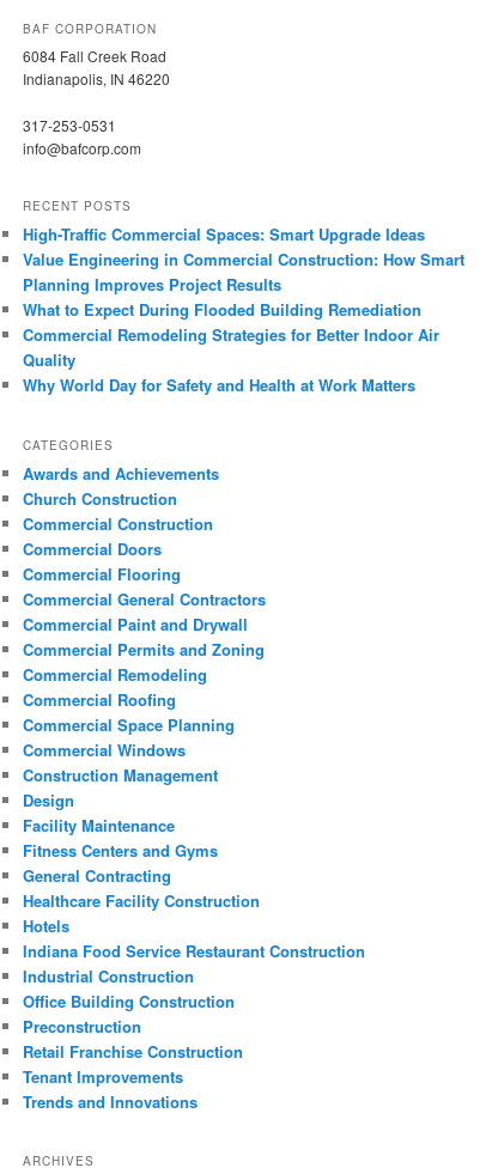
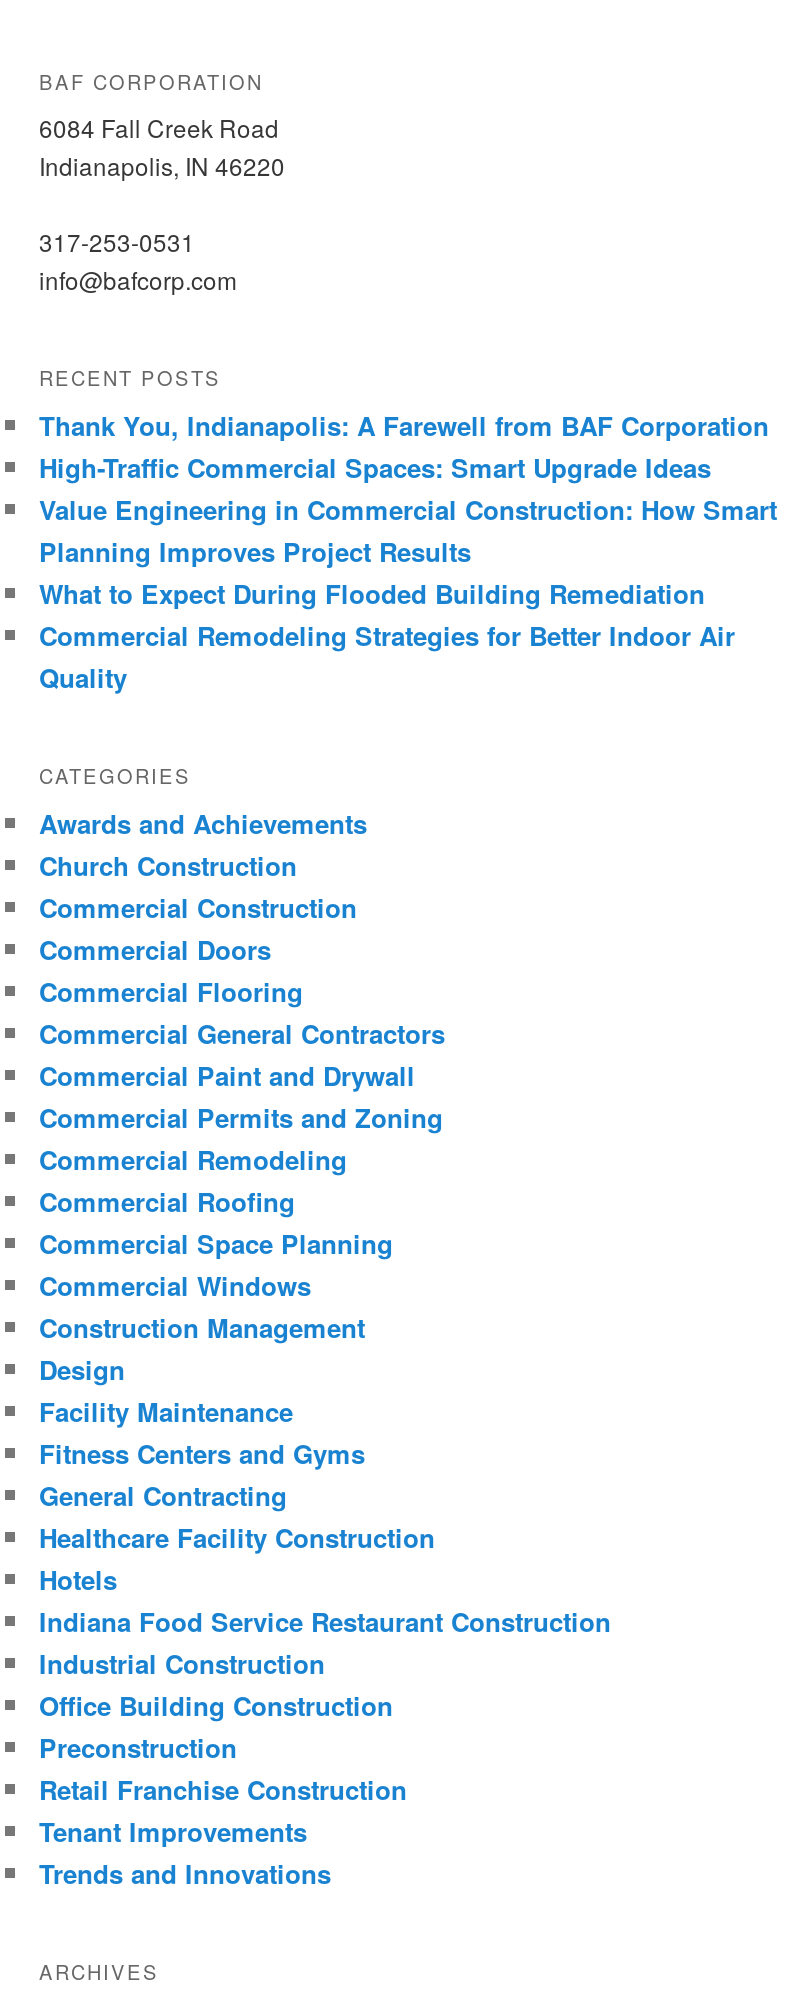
+ Thank You, Indianapolis: A Farewell from BAF Corporation

moved down: High-Traffic Commercial Spaces: Smart Upgrade Ideas | Value Engineering in Commercial Construction: How Smart | Planning Improves Project Results | What to Expect During Flooded Building Remediation | Commercial Remodeling Strategies for Better Indoor Air | Quality

- Why World Day for Safety and Health at Work Matters
